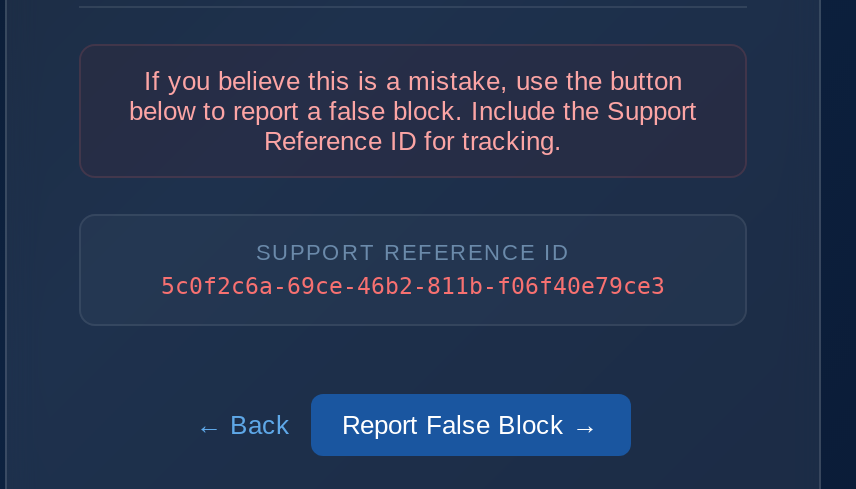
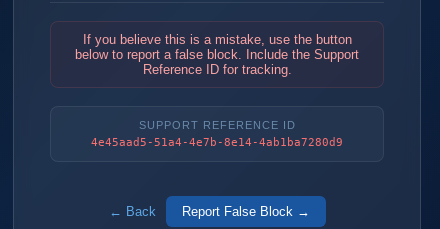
- 5c0f2c6a-69ce-46b2-811b-f06f40e79ce3
+ 4e45aad5-51a4-4e7b-8e14-4ab1ba7280d9
